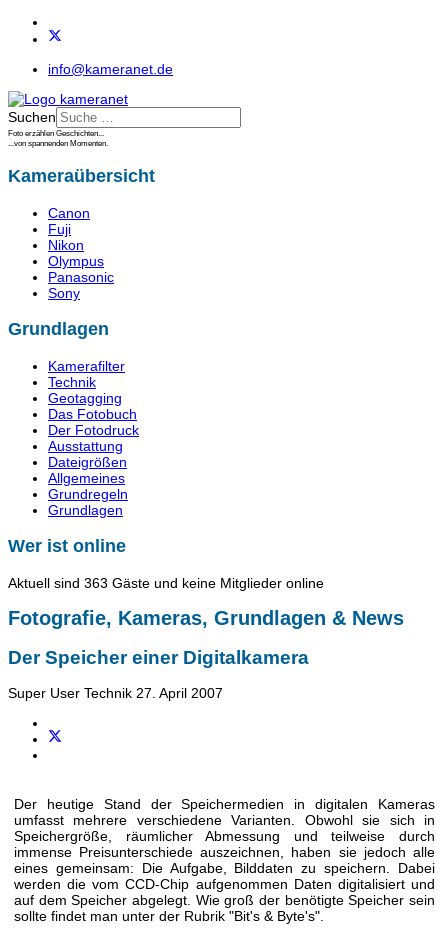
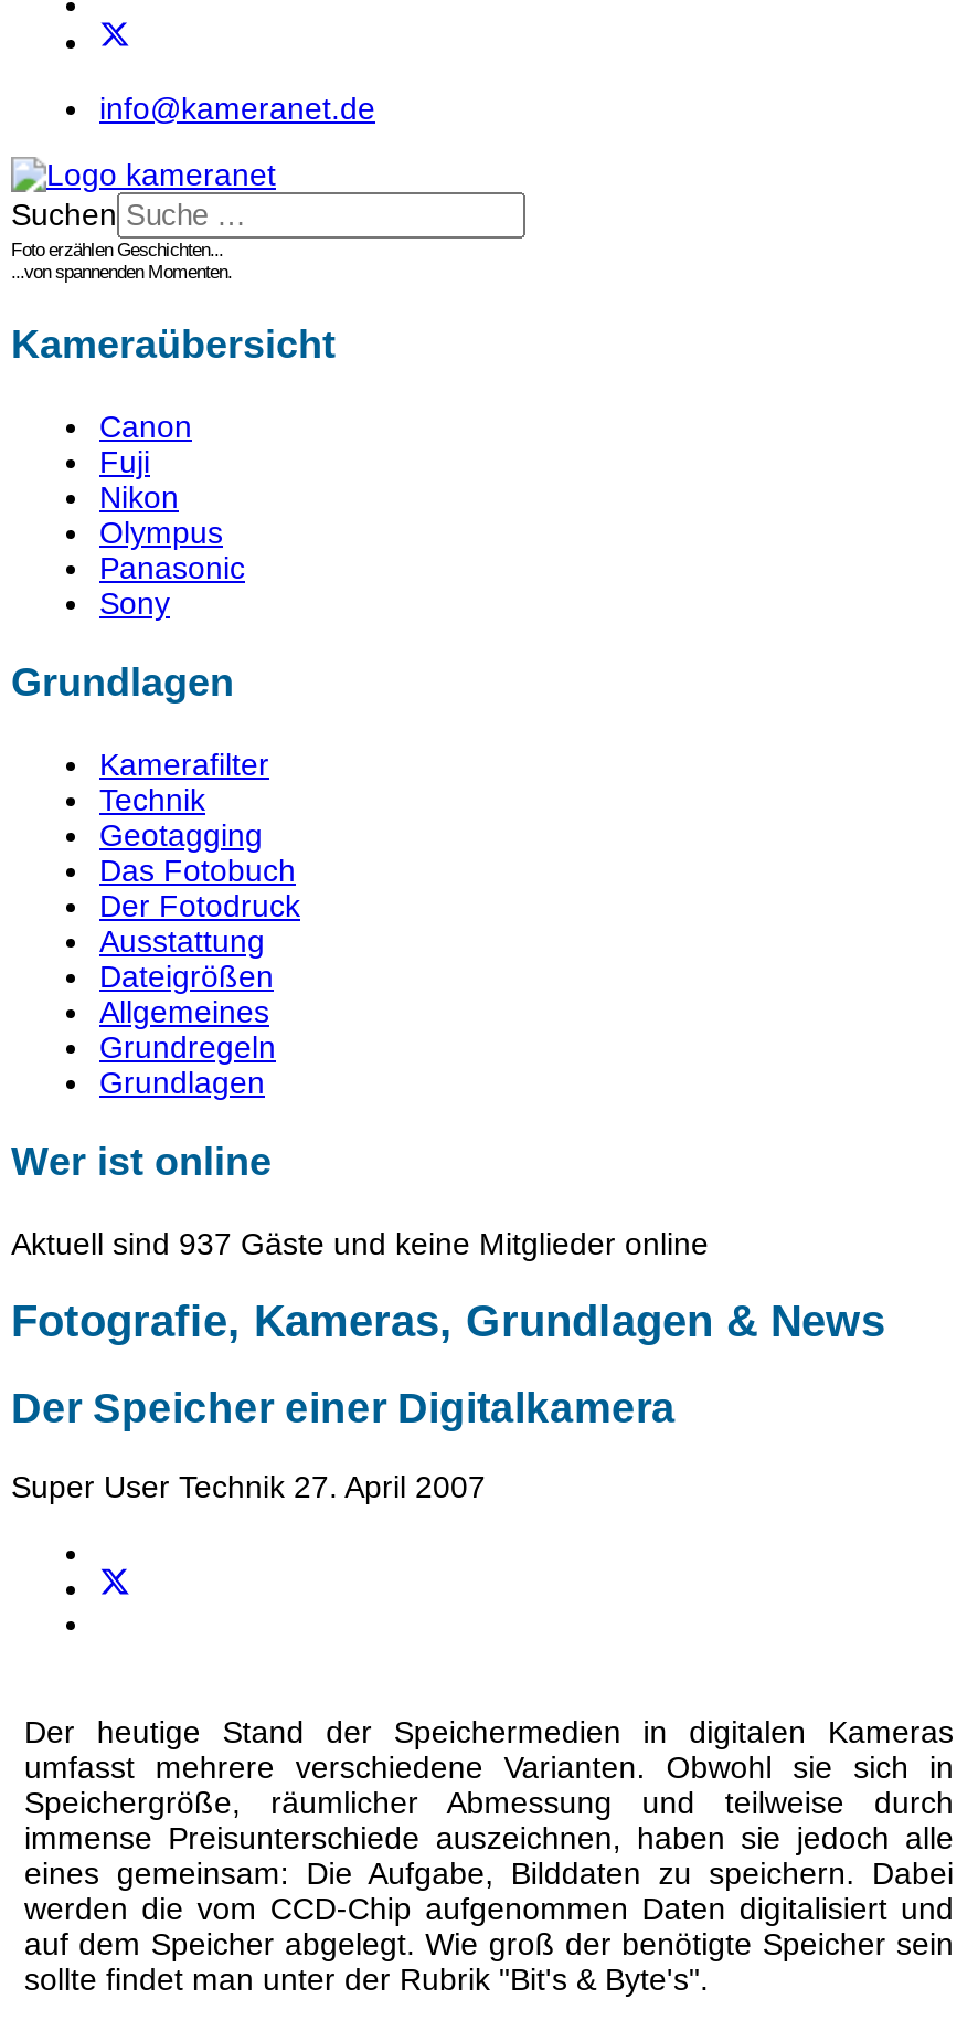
- Aktuell sind 363 Gäste und keine Mitglieder online
+ Aktuell sind 937 Gäste und keine Mitglieder online
